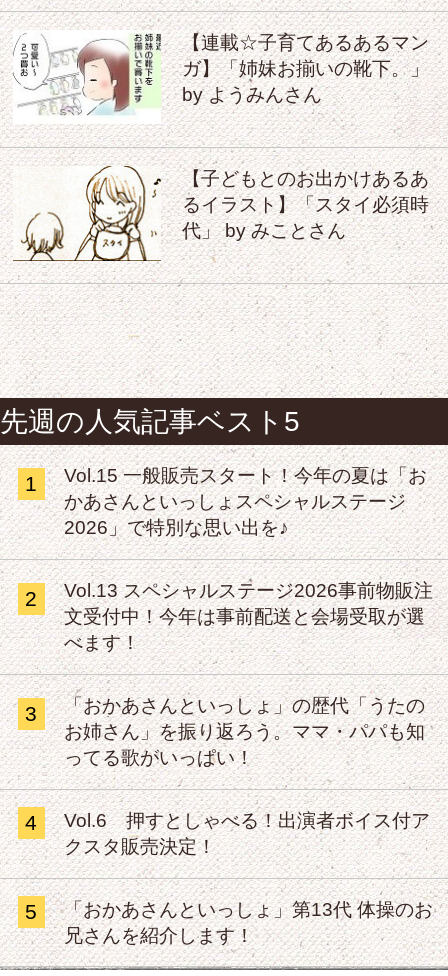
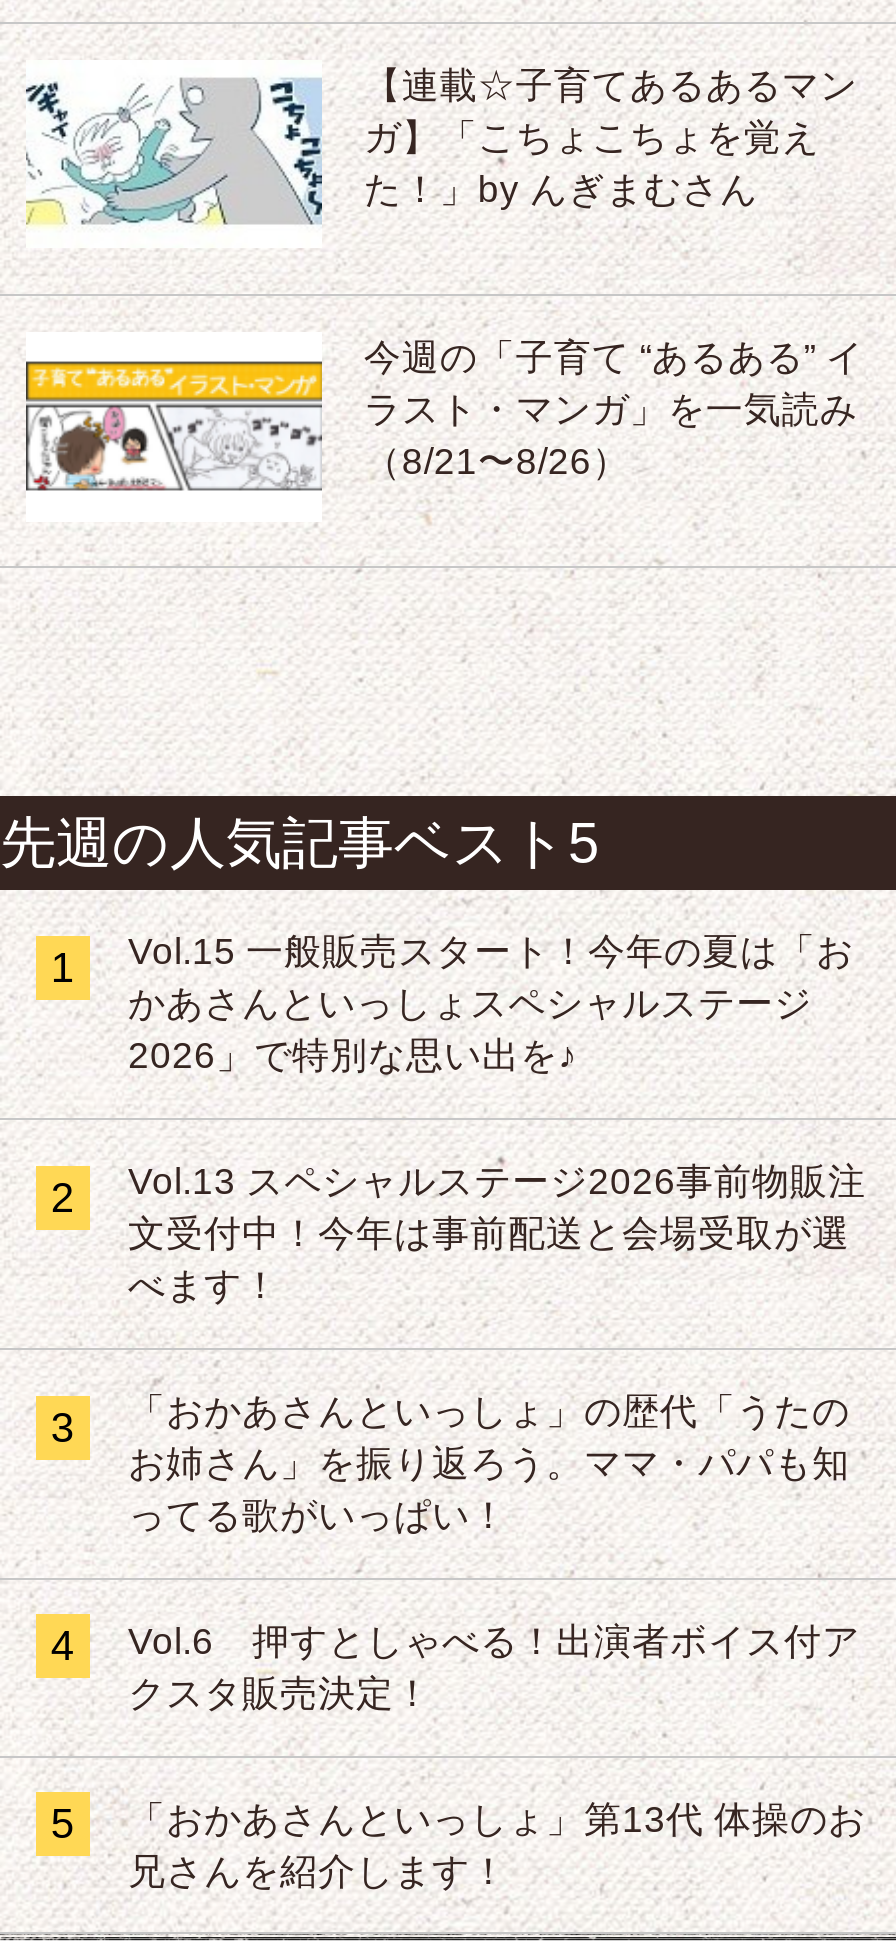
- [image]
- ガ】「姉妹お揃いの靴下。」
- by ようみんさん
+ [image]
+ ガ】「こちょこちょを覚え
+ た！」by んぎまむさん

- [image]
- 【子どもとのお出かけあるあ
- るイラスト】「スタイ必須時
- 代」 by みことさん
+ [image]
+ 今週の「子育て “あるある” イ
+ ラスト・マンガ」を一気読み
+ （8/21〜8/26）
